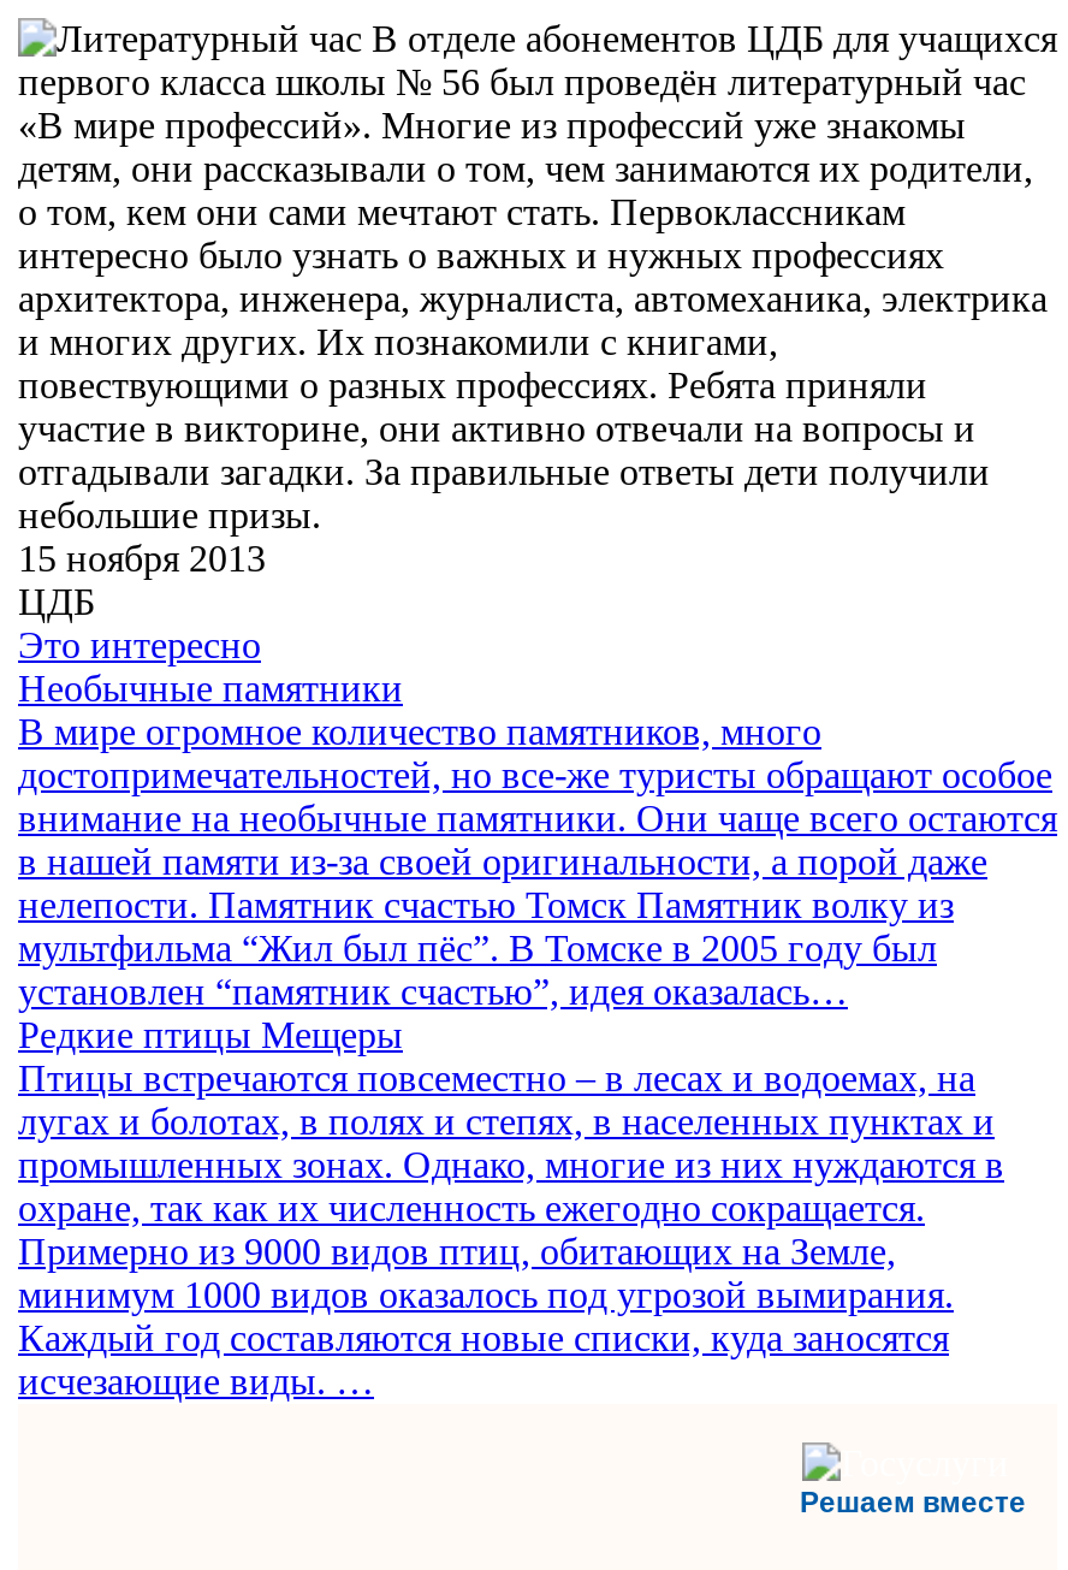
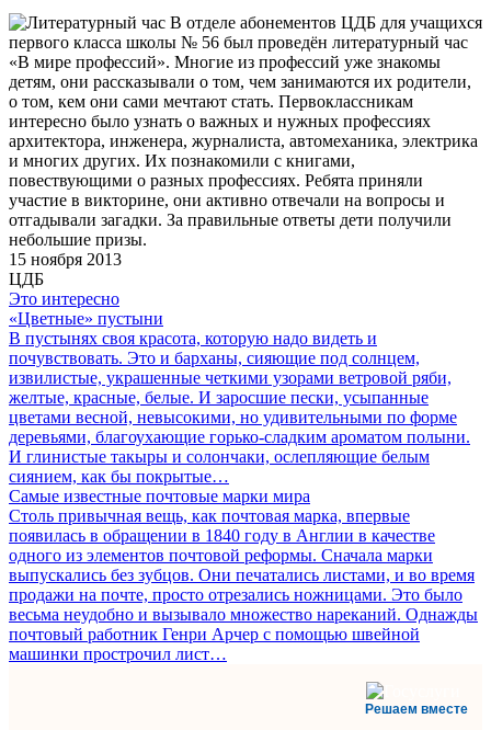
- Необычные памятники
- В мире огромное количество памятников, много
- достопримечательностей, но все-же туристы обращают особое
- внимание на необычные памятники. Они чаще всего остаются
- в нашей памяти из-за своей оригинальности, а порой даже
- нелепости. Памятник счастью Томск Памятник волку из
- мультфильма “Жил был пёс”. В Томске в 2005 году был
- установлен “памятник счастью”, идея оказалась…
- Редкие птицы Мещеры
- Птицы встречаются повсеместно – в лесах и водоемах, на
- лугах и болотах, в полях и степях, в населенных пунктах и
- промышленных зонах. Однако, многие из них нуждаются в
- охране, так как их численность ежегодно сокращается.
- Примерно из 9000 видов птиц, обитающих на Земле,
- минимум 1000 видов оказалось под угрозой вымирания.
- Каждый год составляются новые списки, куда заносятся
- исчезающие виды. …
+ «Цветные» пустыни
+ В пустынях своя красота, которую надо видеть и
+ почувствовать. Это и барханы, сияющие под солнцем,
+ извилистые, украшенные четкими узорами ветровой ряби,
+ желтые, красные, белые. И заросшие пески, усыпанные
+ цветами весной, невысокими, но удивительными по форме
+ деревьями, благоухающие горько-сладким ароматом полыни.
+ И глинистые такыры и солончаки, ослепляющие белым
+ сиянием, как бы покрытые…
+ Самые известные почтовые марки мира
+ Столь привычная вещь, как почтовая марка, впервые
+ появилась в обращении в 1840 году в Англии в качестве
+ одного из элементов почтовой реформы. Сначала марки
+ выпускались без зубцов. Они печатались листами, и во время
+ продажи на почте, просто отрезались ножницами. Это было
+ весьма неудобно и вызывало множество нареканий. Однажды
+ почтовый работник Генри Арчер с помощью швейной
+ машинки прострочил лист…
